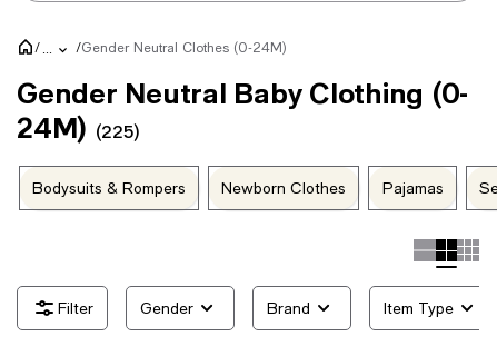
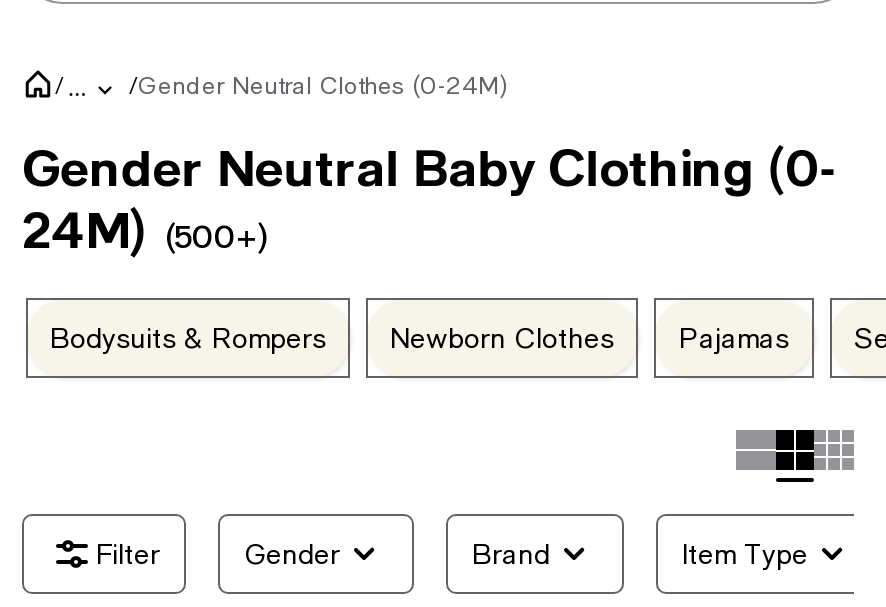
- 24M) (225)
+ 24M) (500+)
